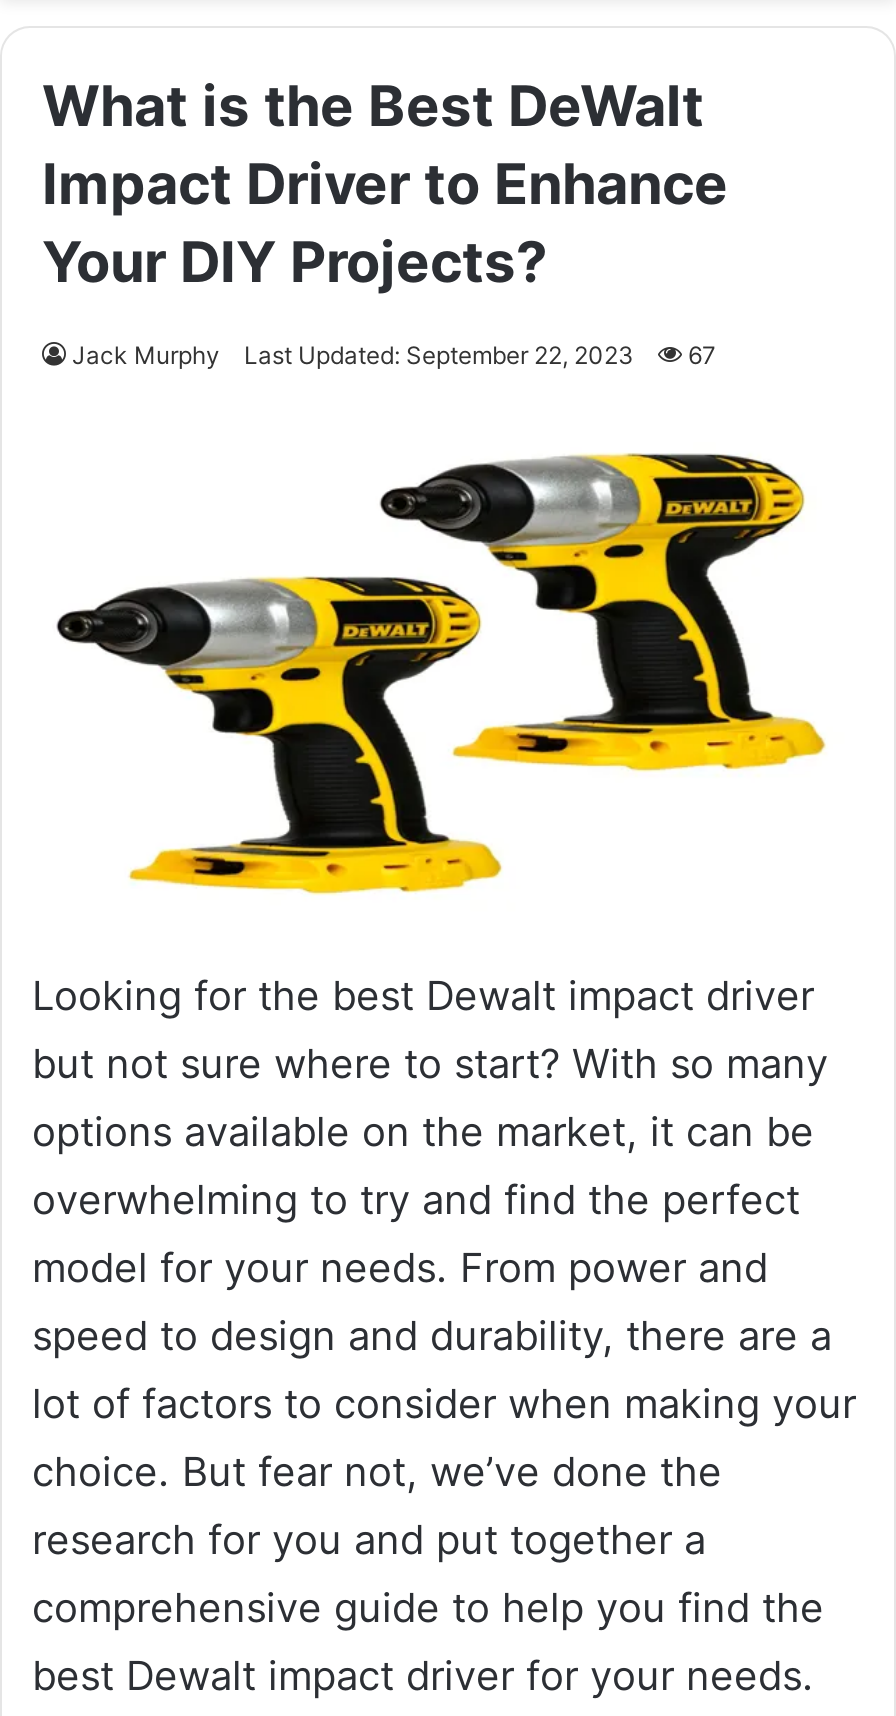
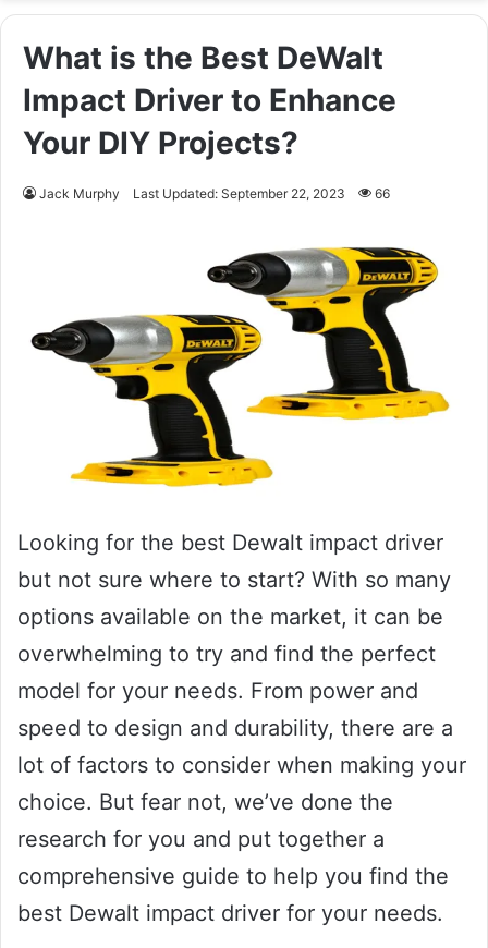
- Jack Murphy Last Updated: September 22, 2023 67
+ Jack Murphy Last Updated: September 22, 2023 66
